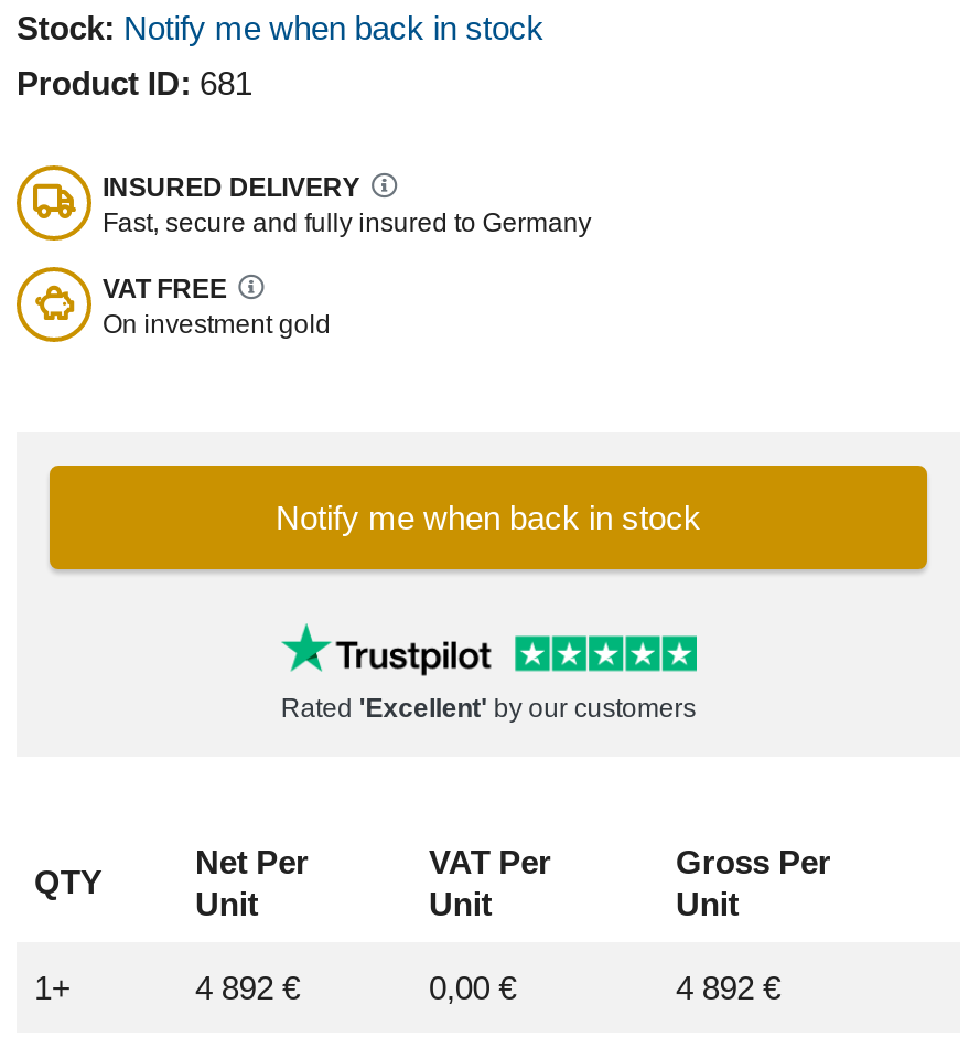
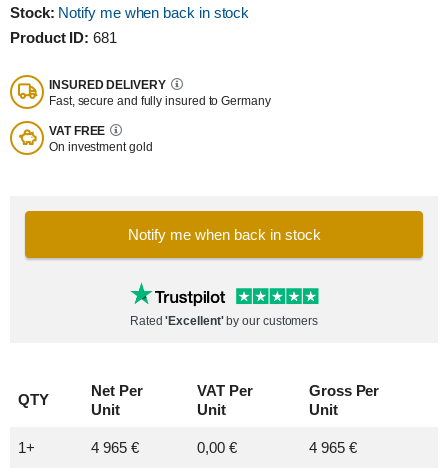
- 4 892 €
+ 4 965 €

- 4 892 €
+ 4 965 €
